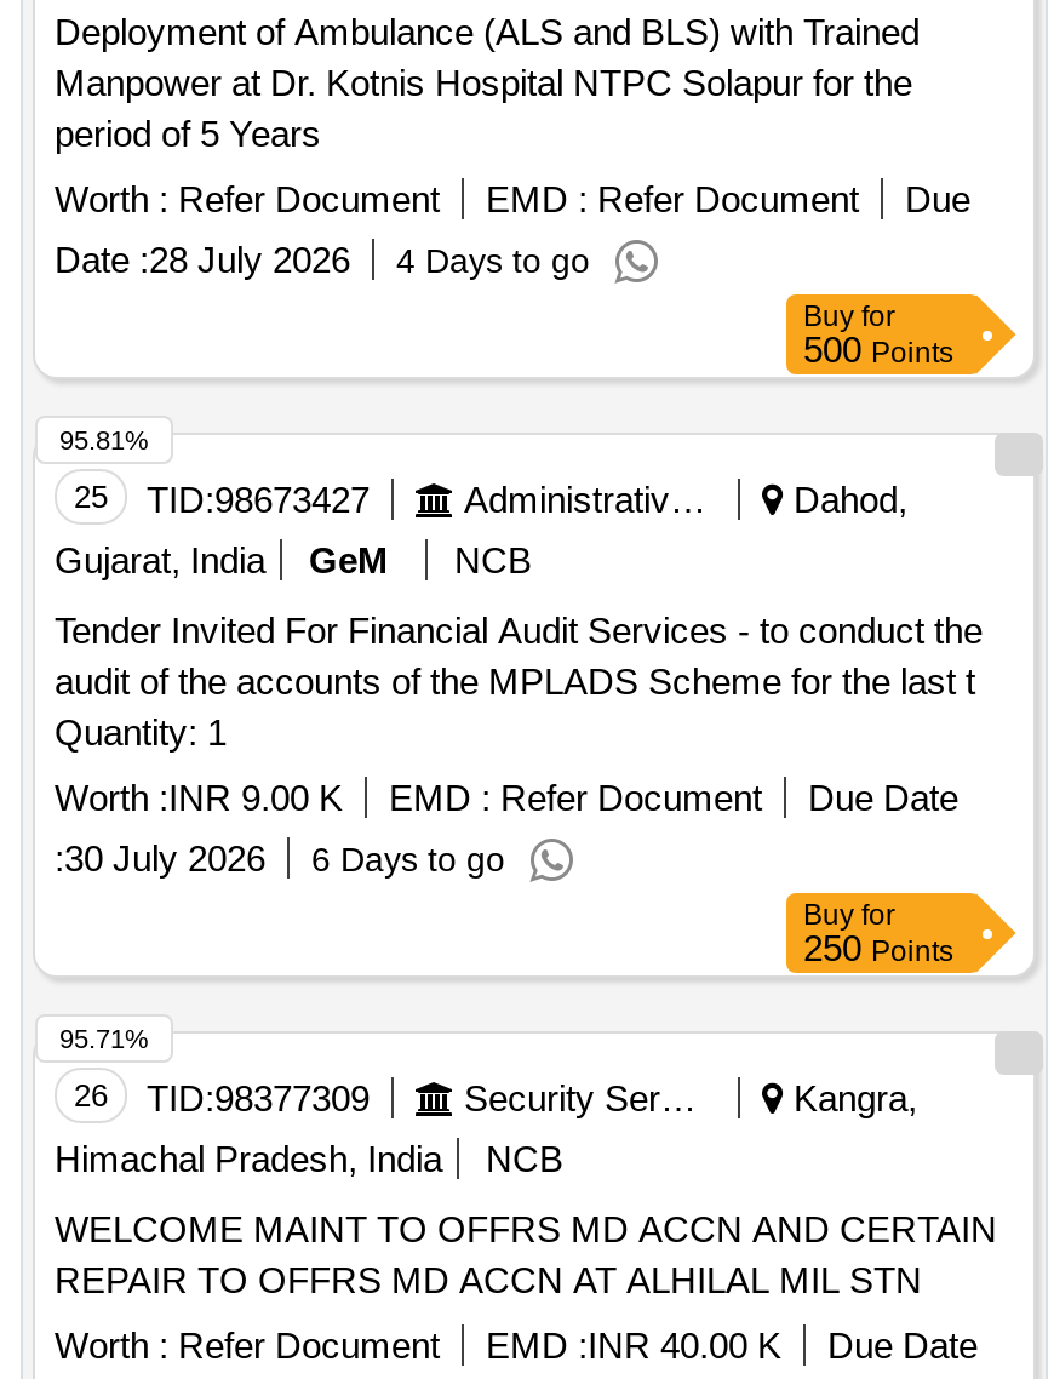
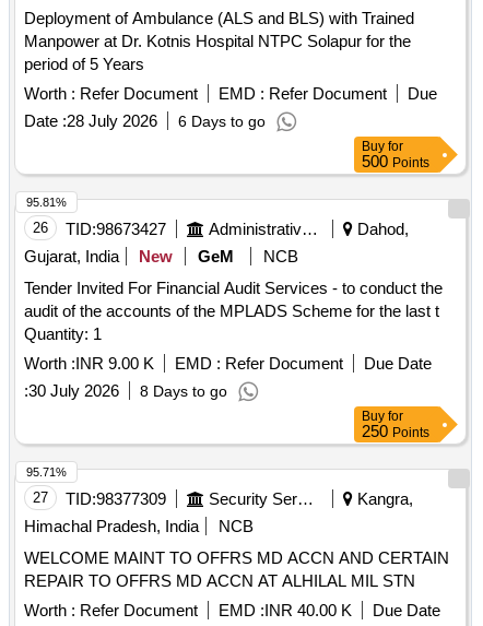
- Date : 28 July 2026 4 Days to go
+ Date : 28 July 2026 6 Days to go

- 25 TID:98673427
+ 26 TID:98673427

+ New

- :30 July 2026 6 Days to go
+ :30 July 2026 8 Days to go

- 26 TID:98377309
+ 27 TID:98377309
